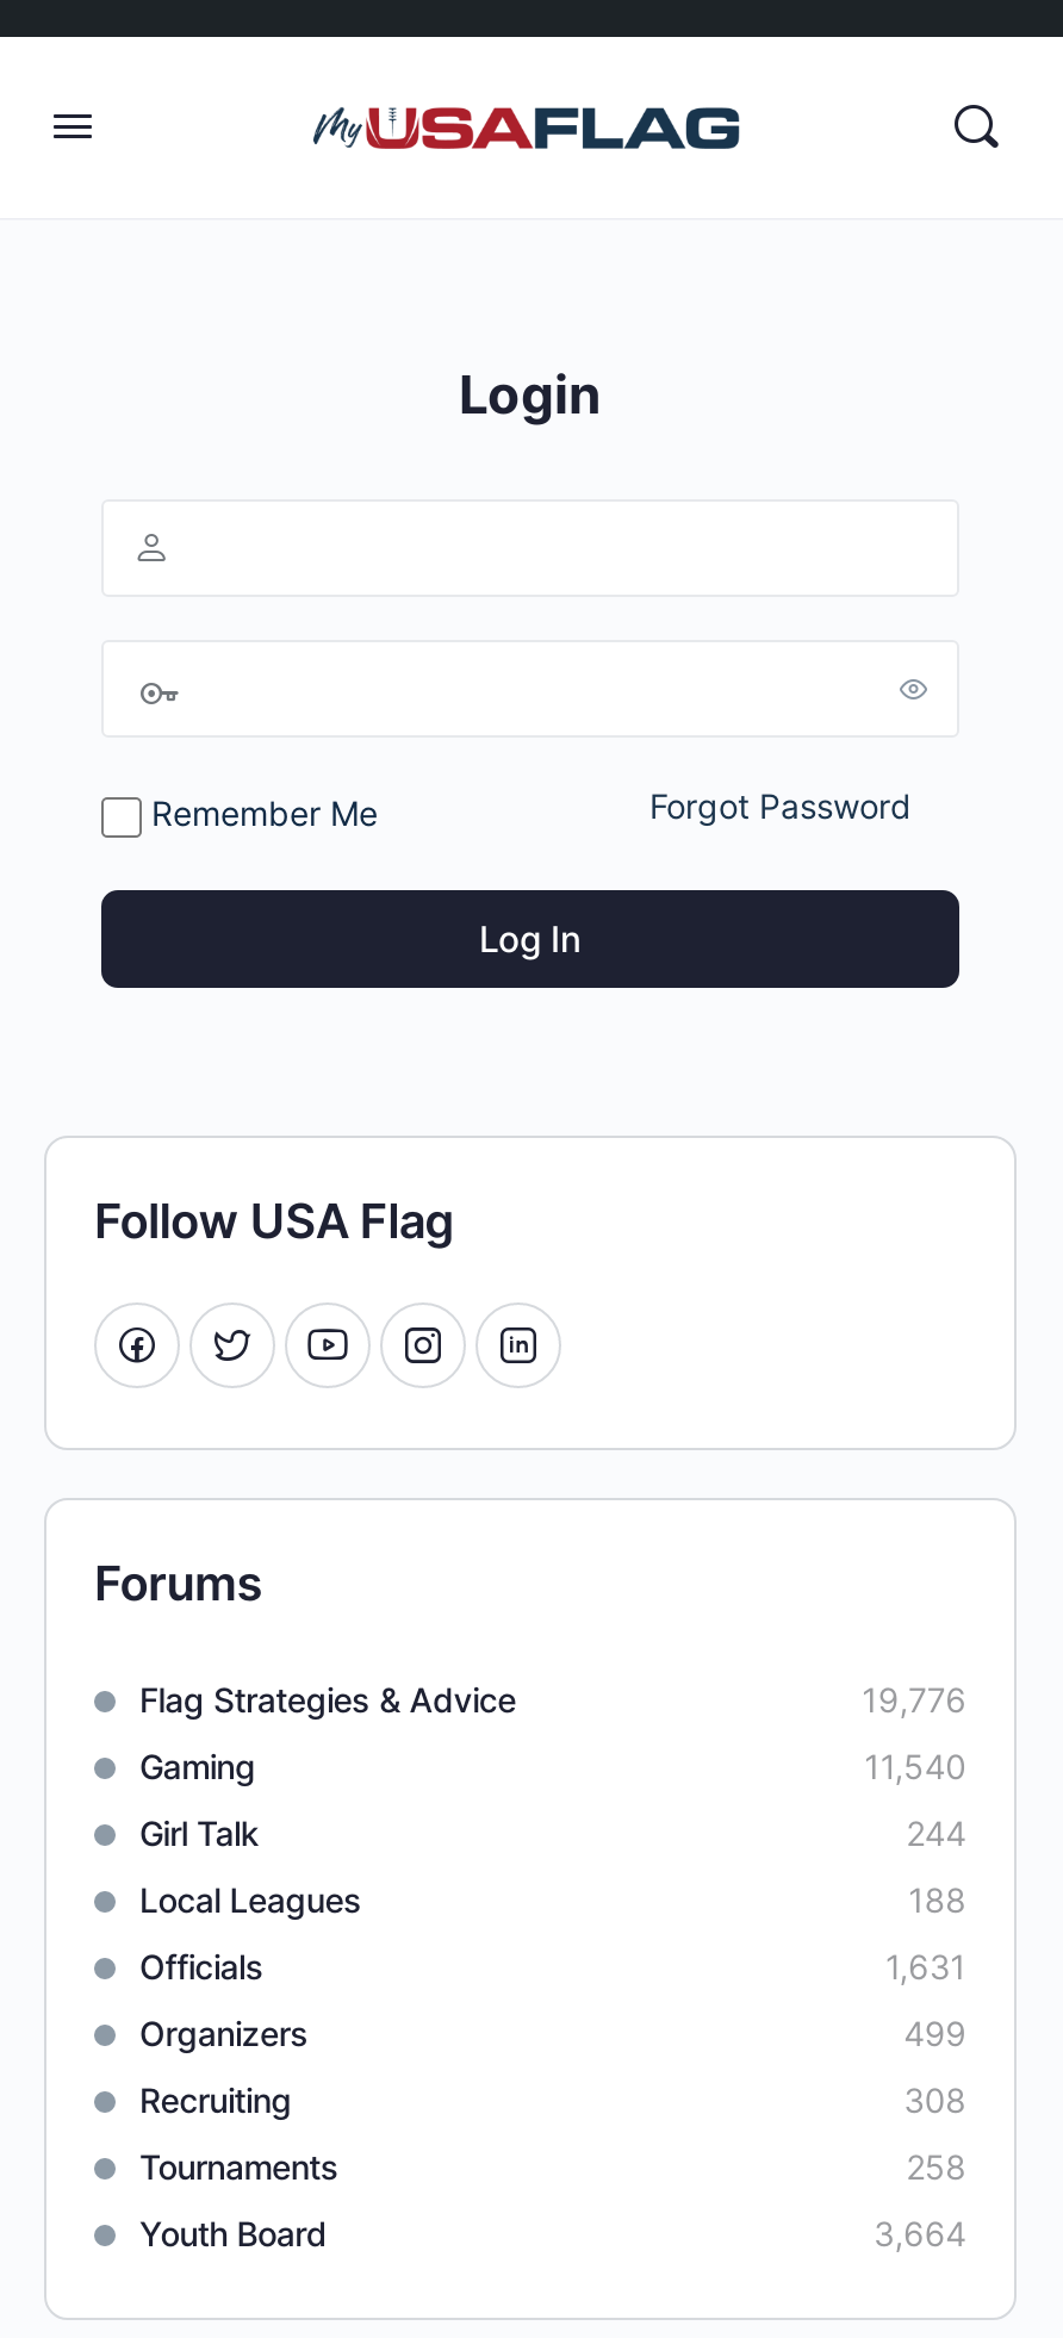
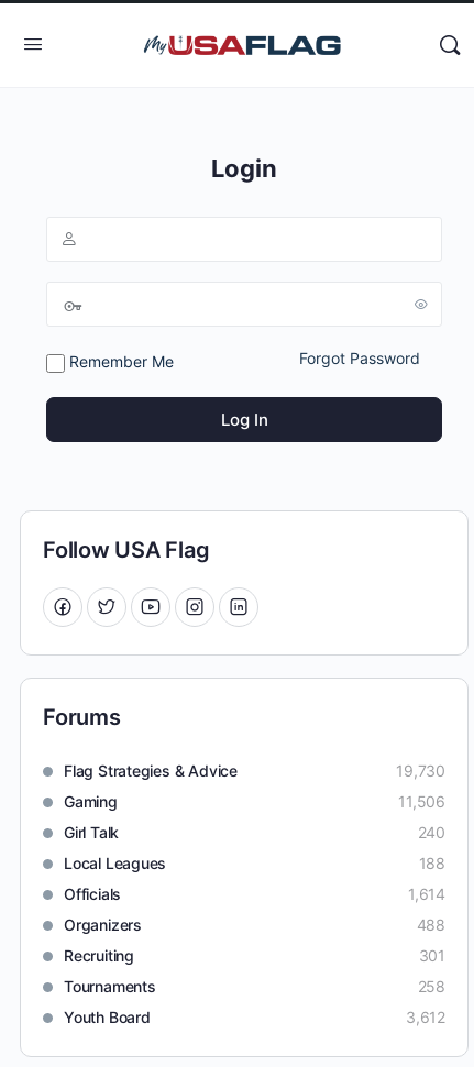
- 19,776
+ 19,730

- 11,540
+ 11,506

- 244
+ 240

- 1,631
+ 1,614

- 499
+ 488

- 308
+ 301

- 3,664
+ 3,612
